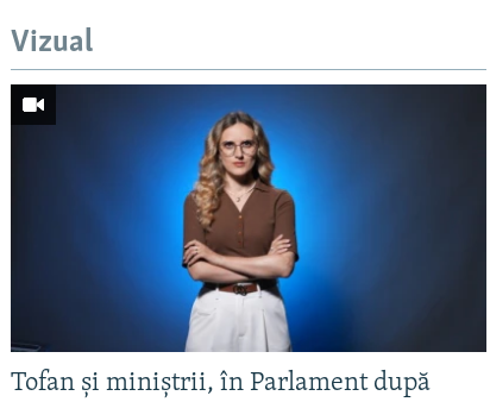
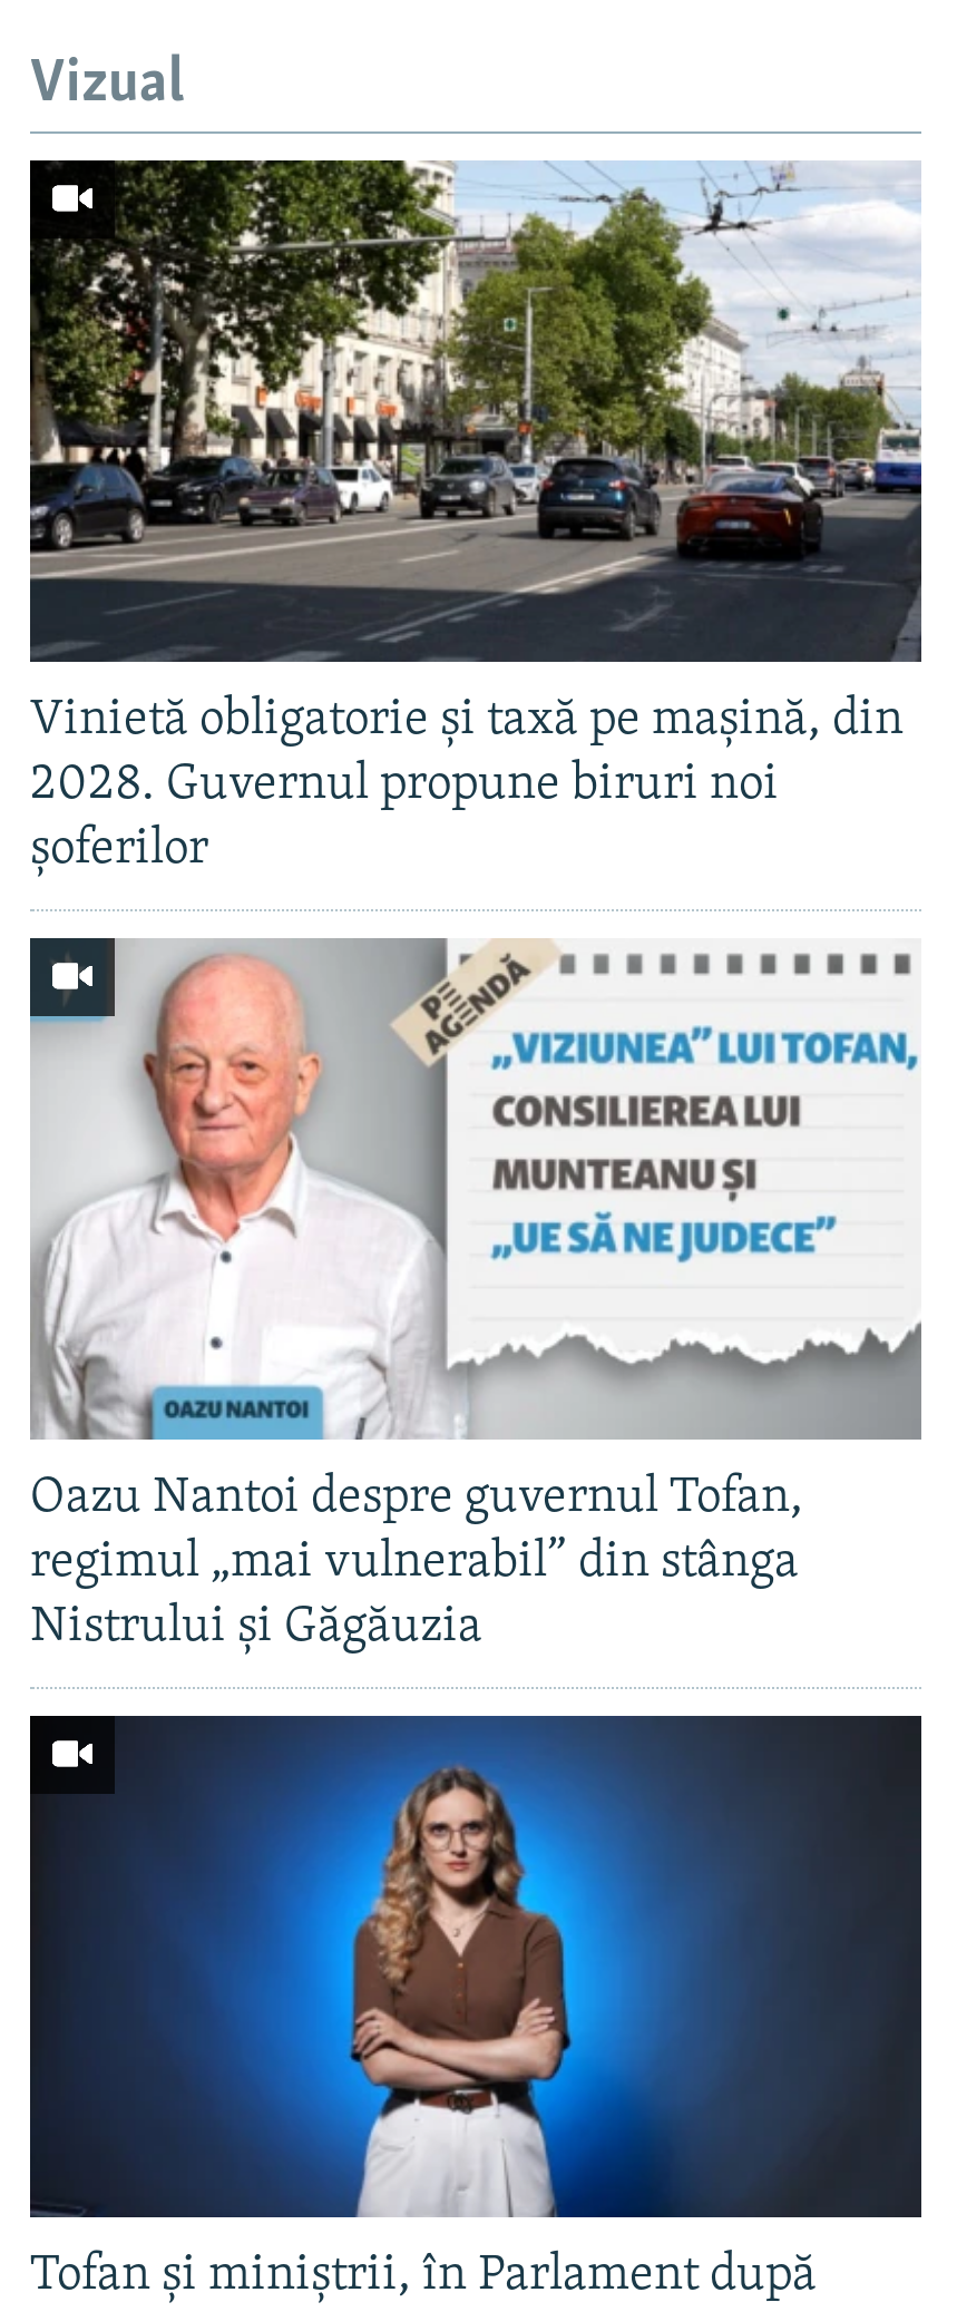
+ [image]
+ Vinietă obligatorie și taxă pe mașină, din
+ 2028. Guvernul propune biruri noi
+ șoferilor

+ [image]
+ Oazu Nantoi despre guvernul Tofan,
+ regimul „mai vulnerabil” din stânga
+ Nistrului și Găgăuzia
